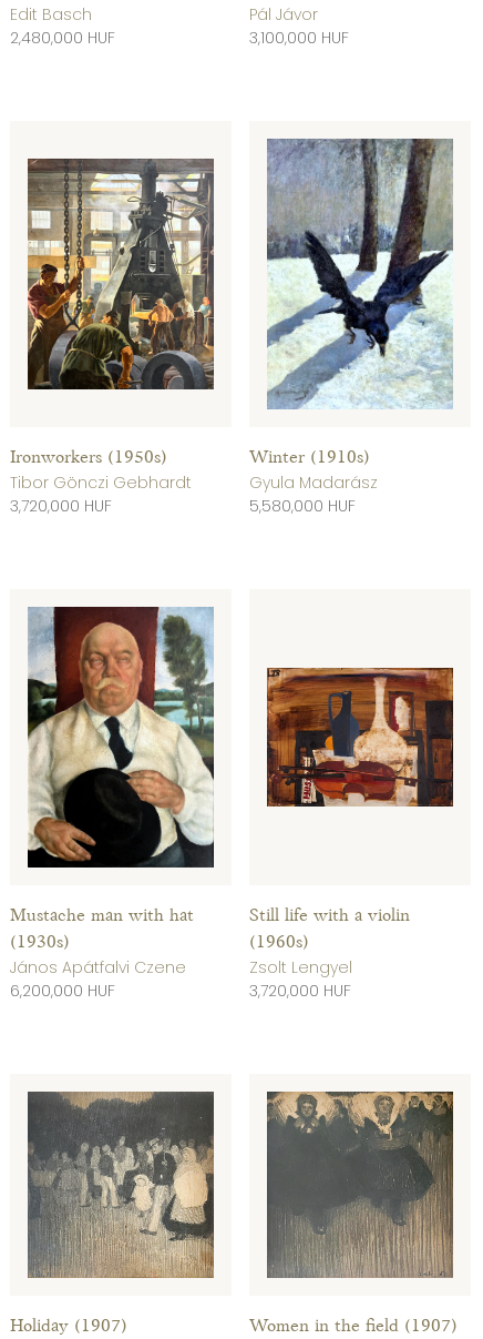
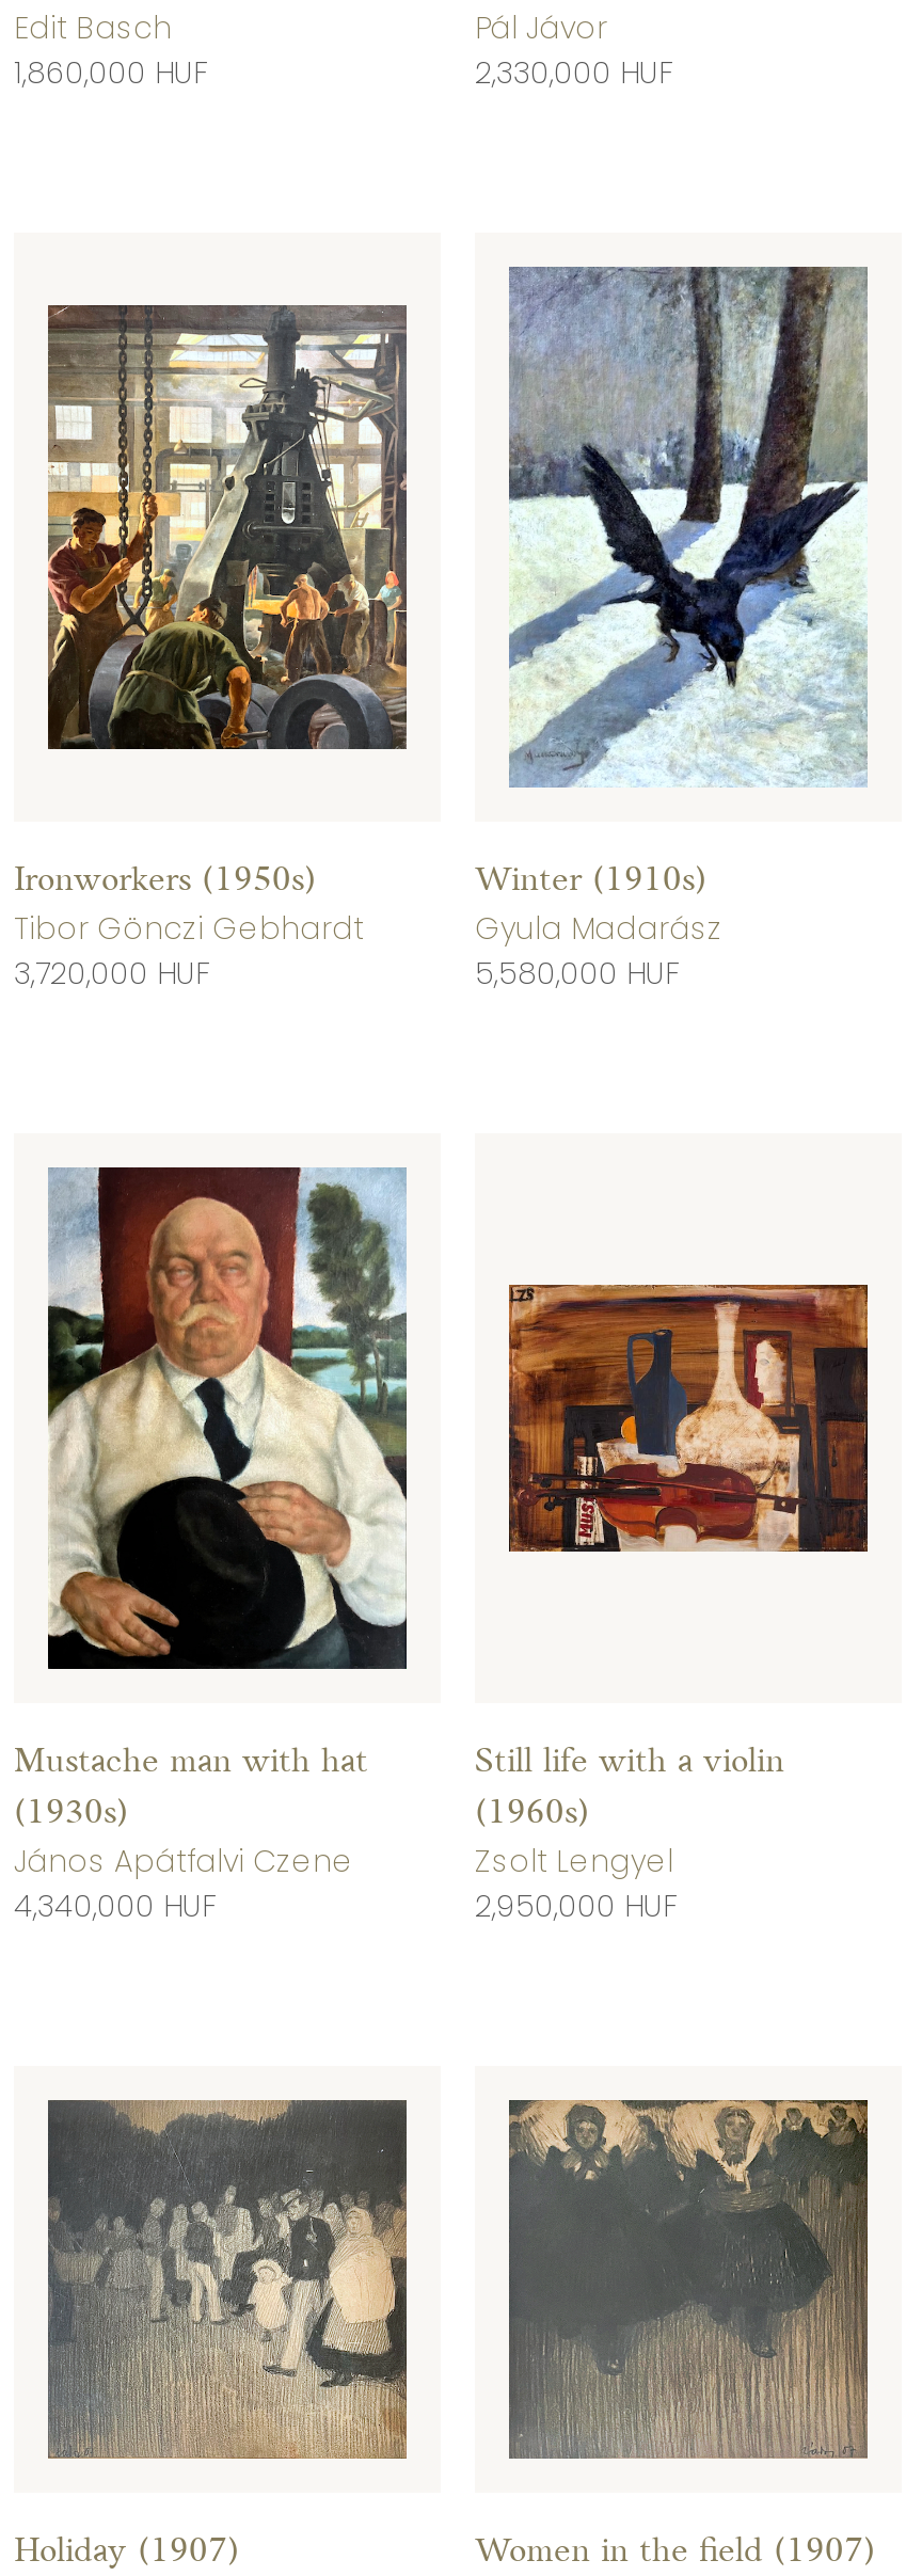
- 2,480,000 HUF
+ 1,860,000 HUF

- 3,100,000 HUF
+ 2,330,000 HUF

- 6,200,000 HUF
+ 4,340,000 HUF

- 3,720,000 HUF
+ 2,950,000 HUF
